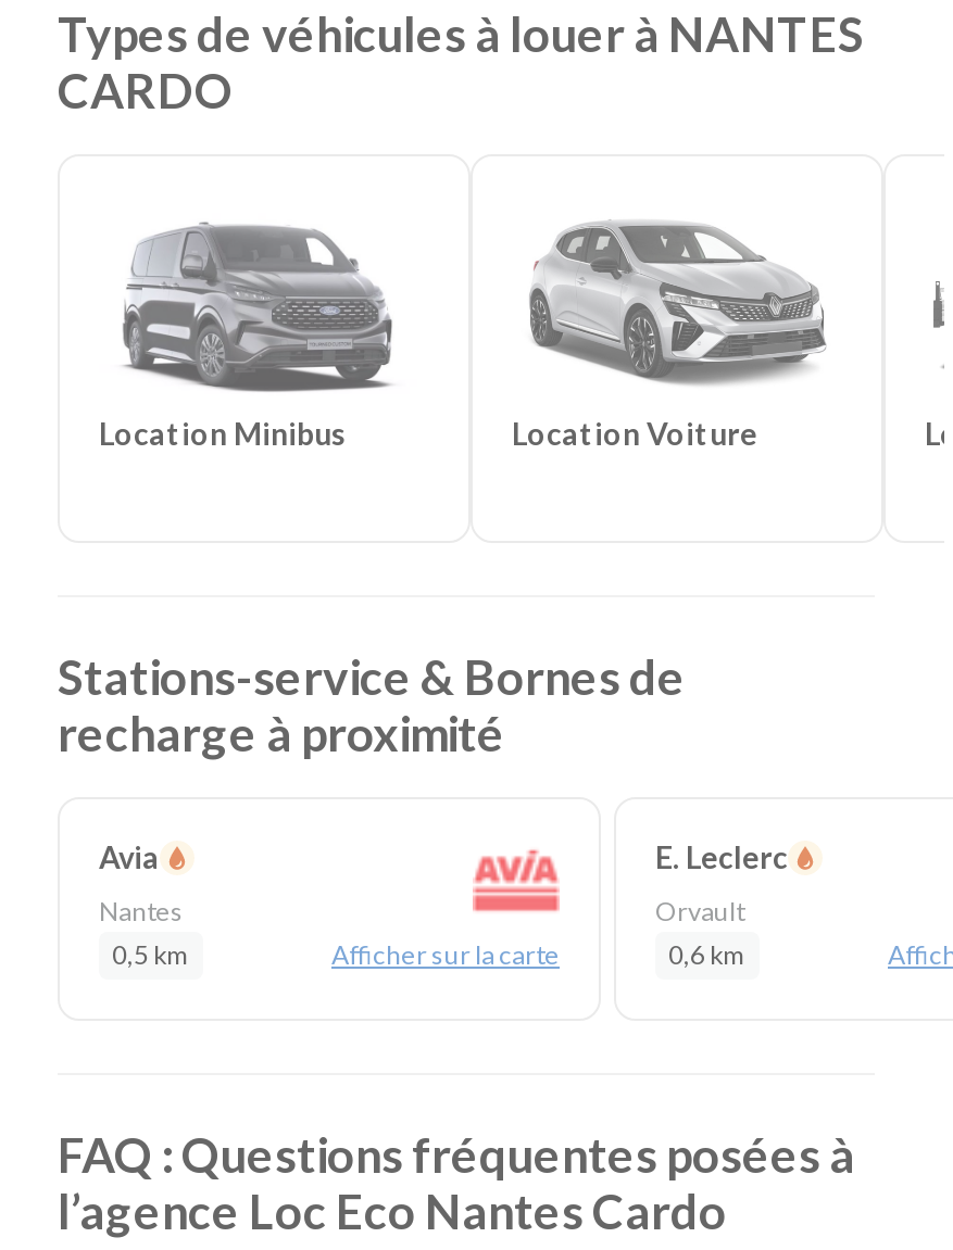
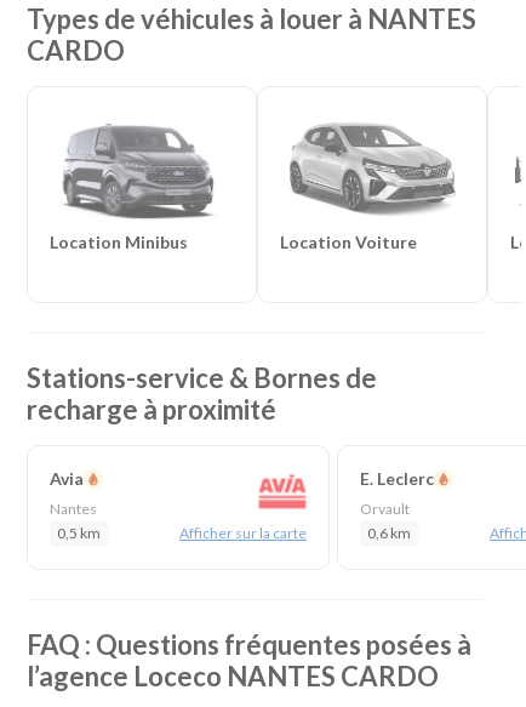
- l’agence Loc Eco Nantes Cardo
+ l’agence Loceco NANTES CARDO
